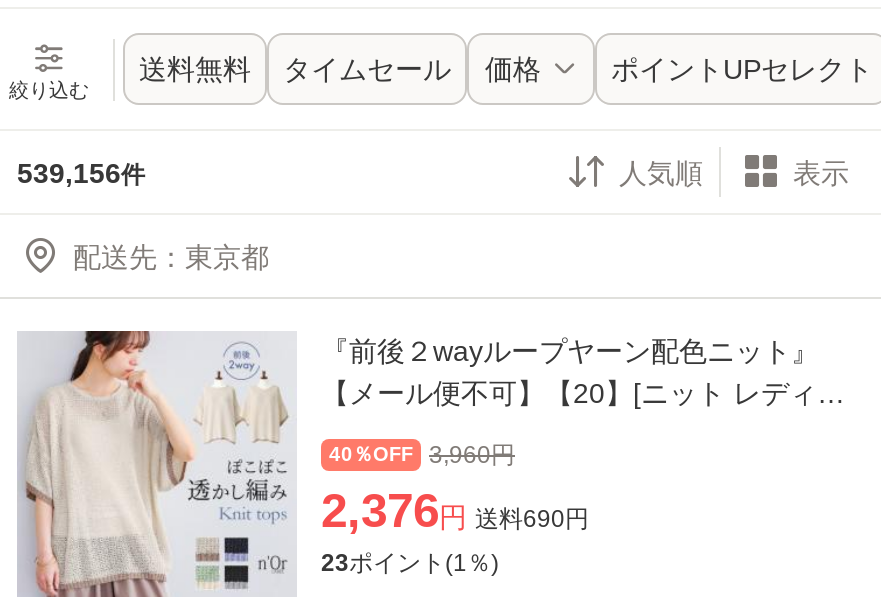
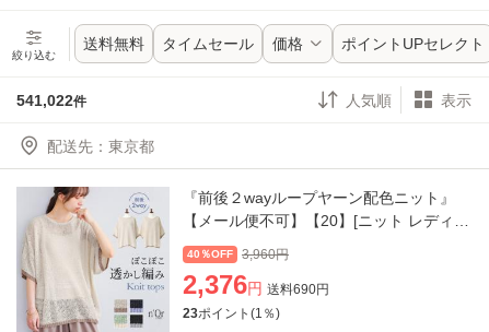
- 539,156件
+ 541,022件
